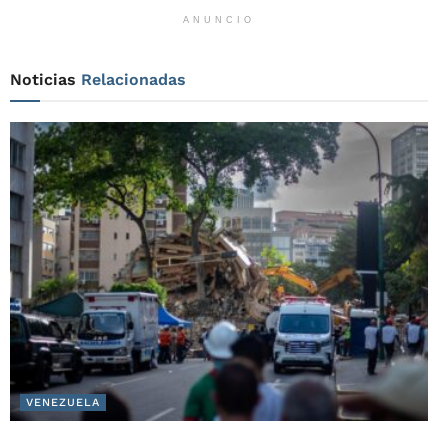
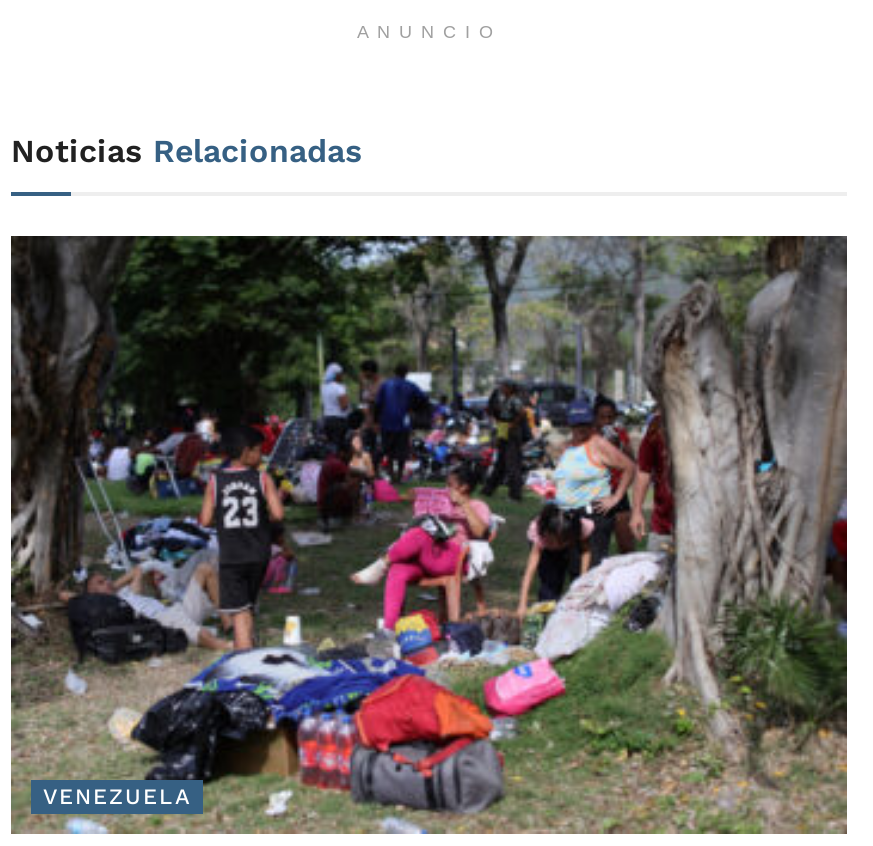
- [image]
+ [image]
